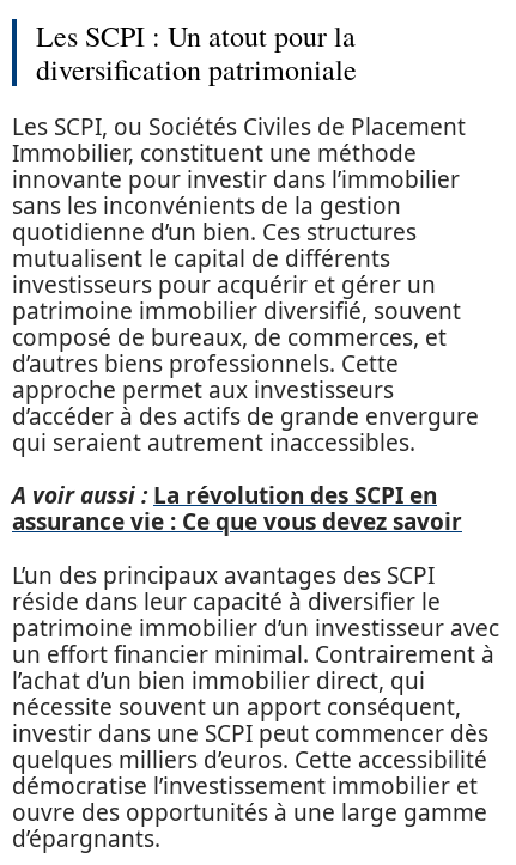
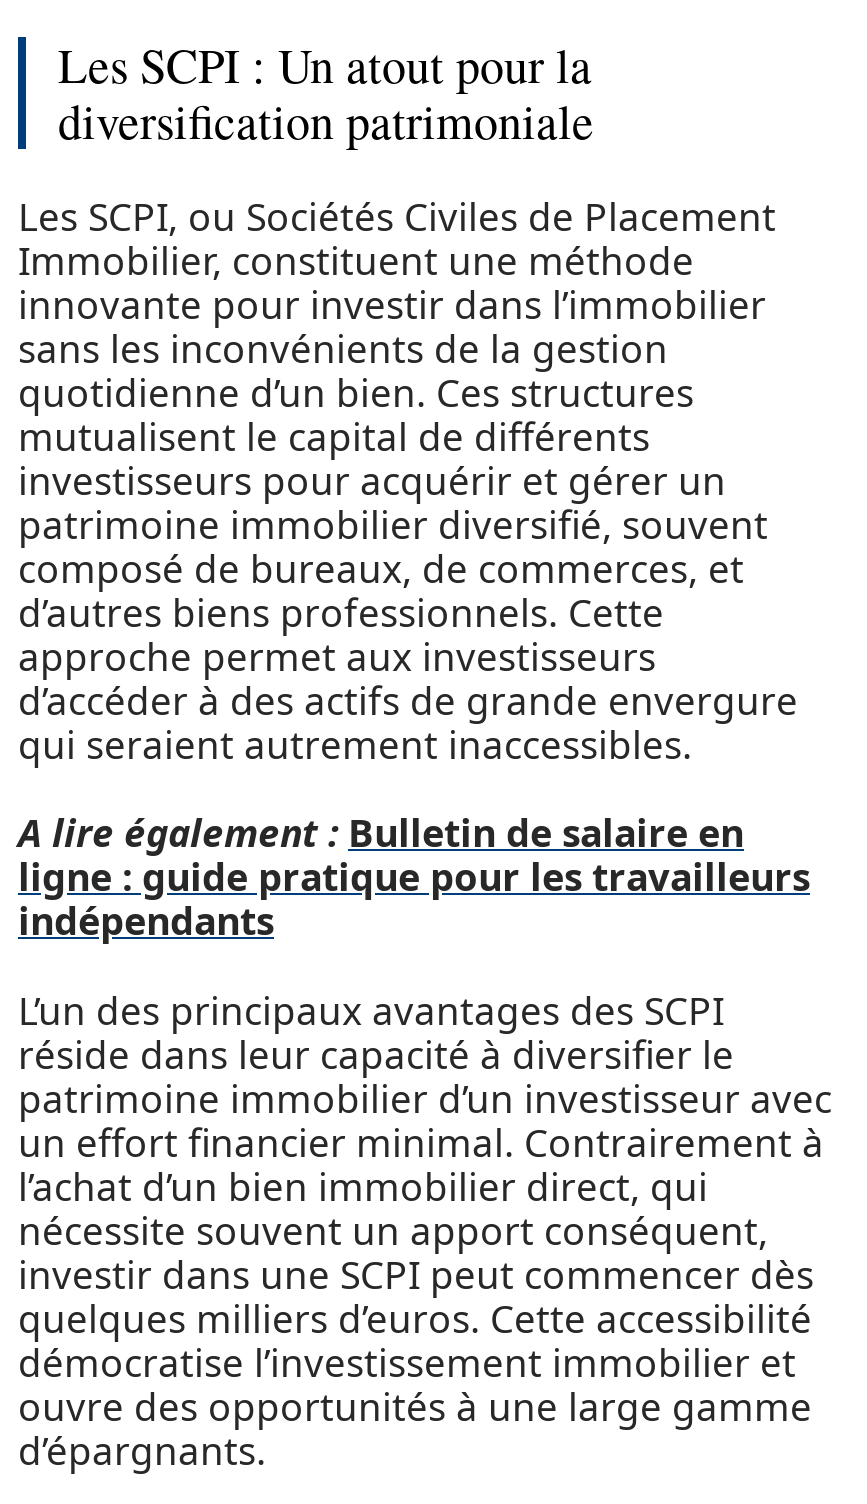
- A voir aussi : La révolution des SCPI en
- assurance vie : Ce que vous devez savoir
+ A lire également : Bulletin de salaire en
+ ligne : guide pratique pour les travailleurs
+ indépendants
